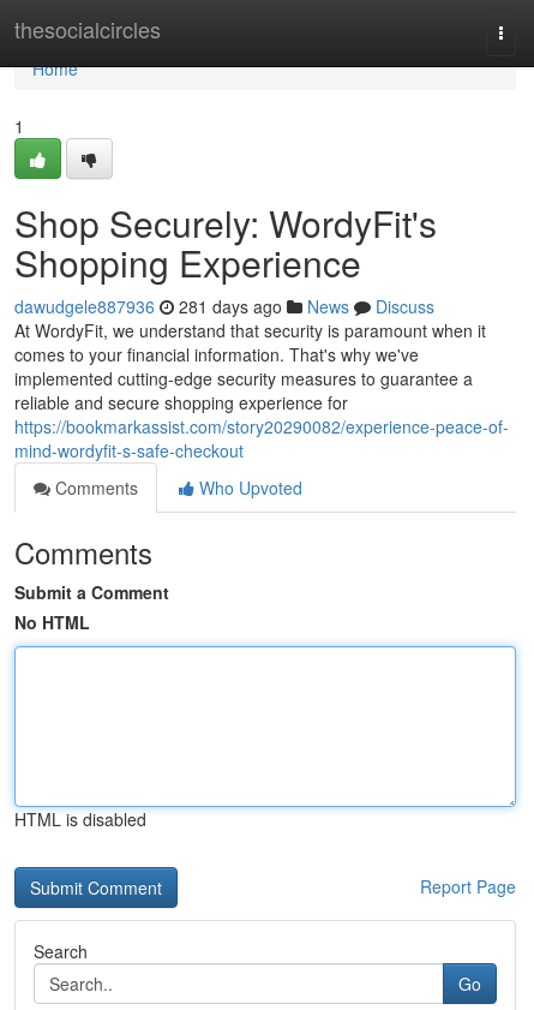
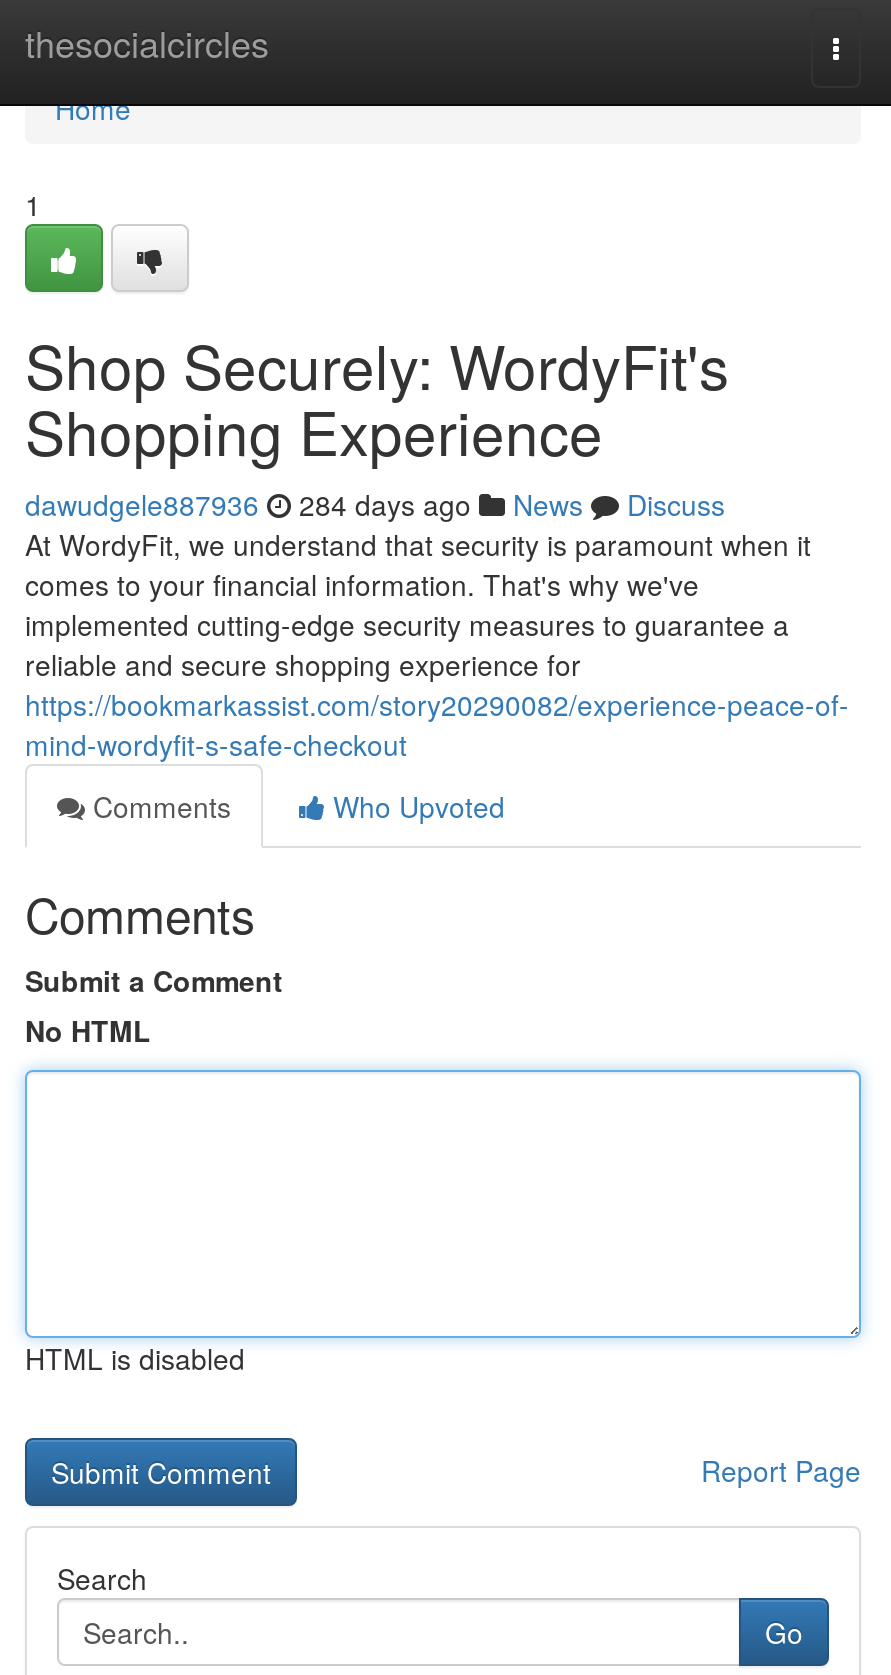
- dawudgele887936 281 days ago News Discuss
+ dawudgele887936 284 days ago News Discuss
